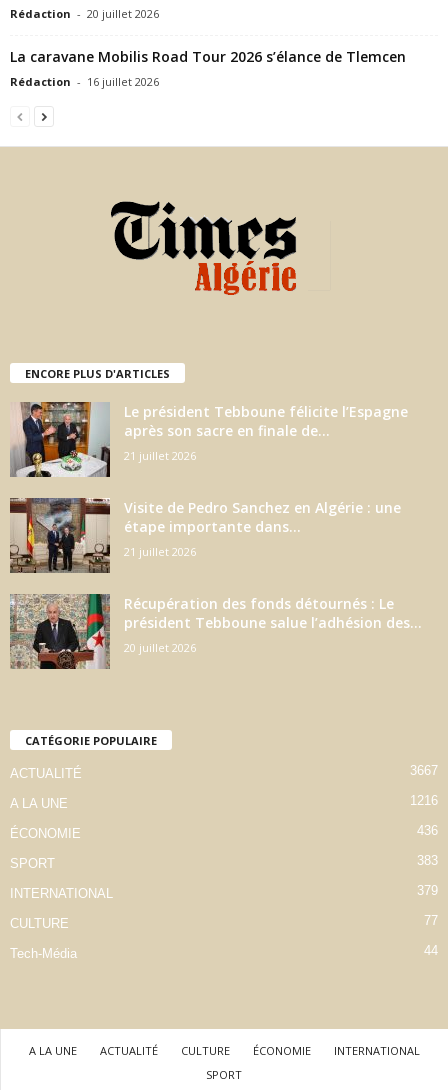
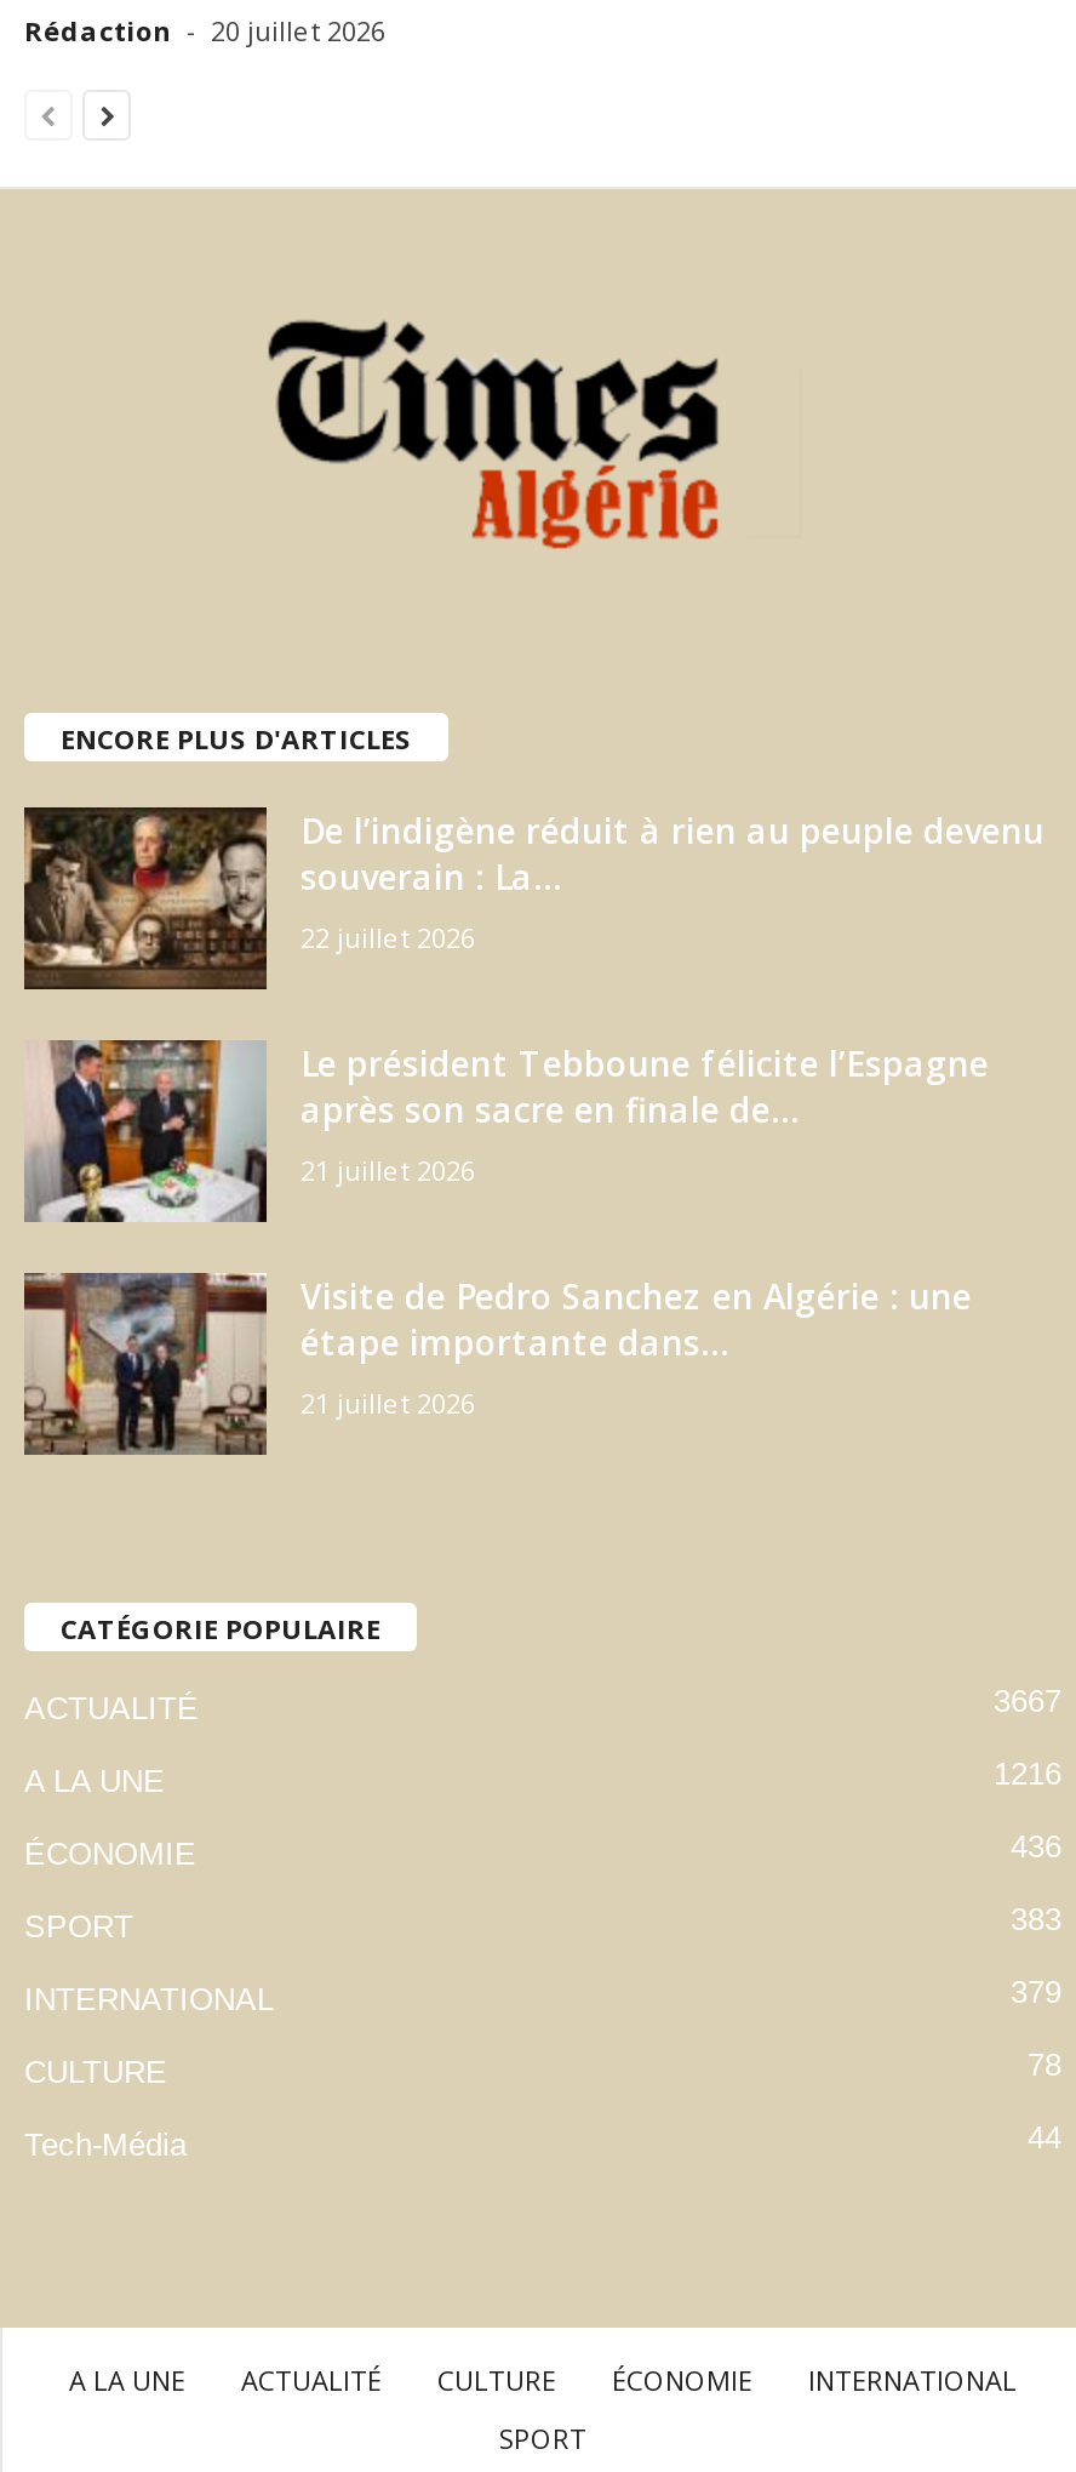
- La caravane Mobilis Road Tour 2026 s’élance de Tlemcen
- Rédaction - 16 juillet 2026

+ [image]
+ De l’indigène réduit à rien au peuple devenu
+ souverain : La...
+ 22 juillet 2026

moved down: [image] | Le président Tebboune félicite l’Espagne | après son sacre en finale de... | 21 juillet 2026 | Visite de Pedro Sanchez en Algérie : une | étape importante dans... | 21 juillet 2026

- [image]
- Récupération des fonds détournés : Le
- président Tebboune salue l’adhésion des...
- 20 juillet 2026

- 77
+ 78
